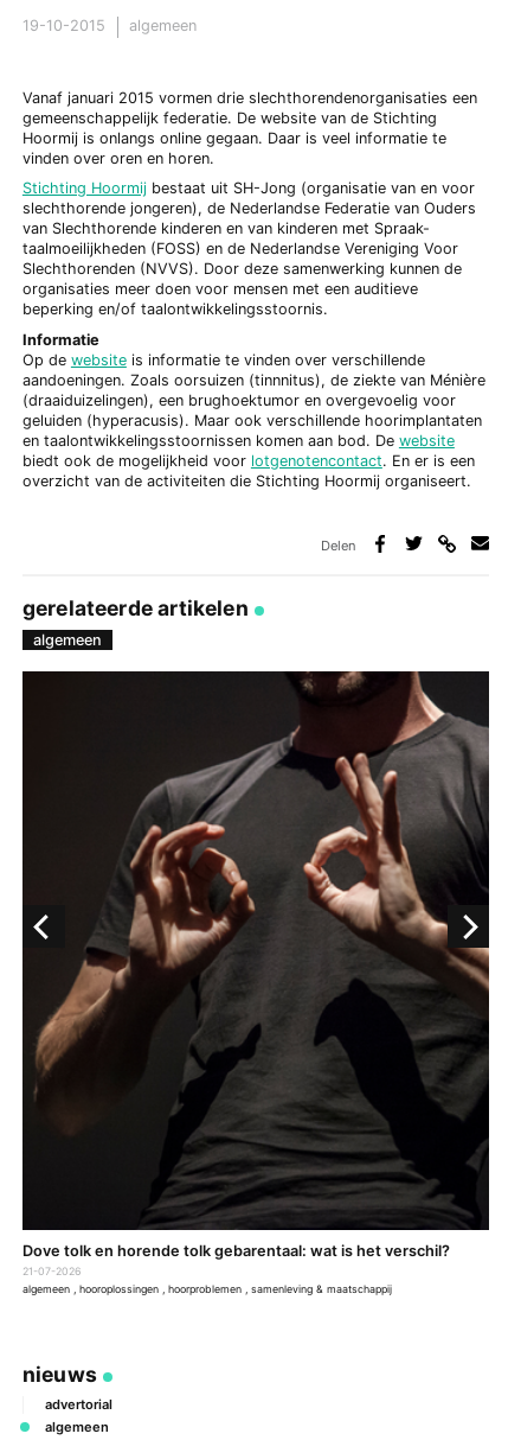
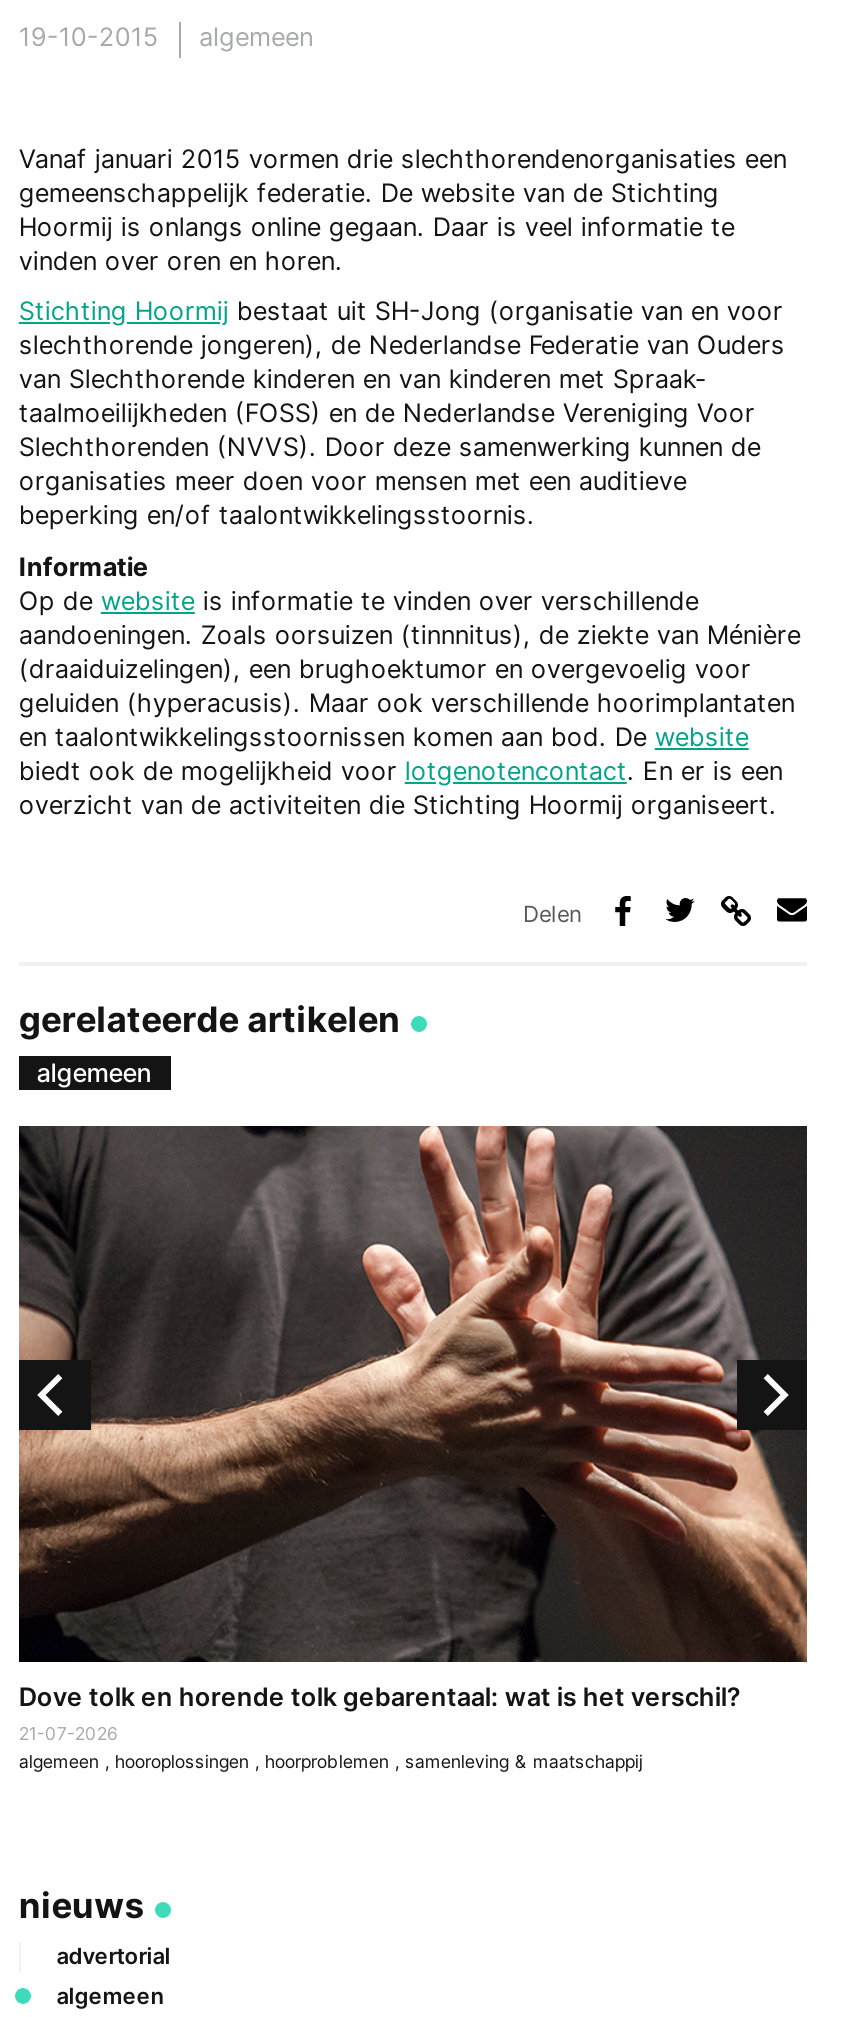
- [image]
+ [image]
